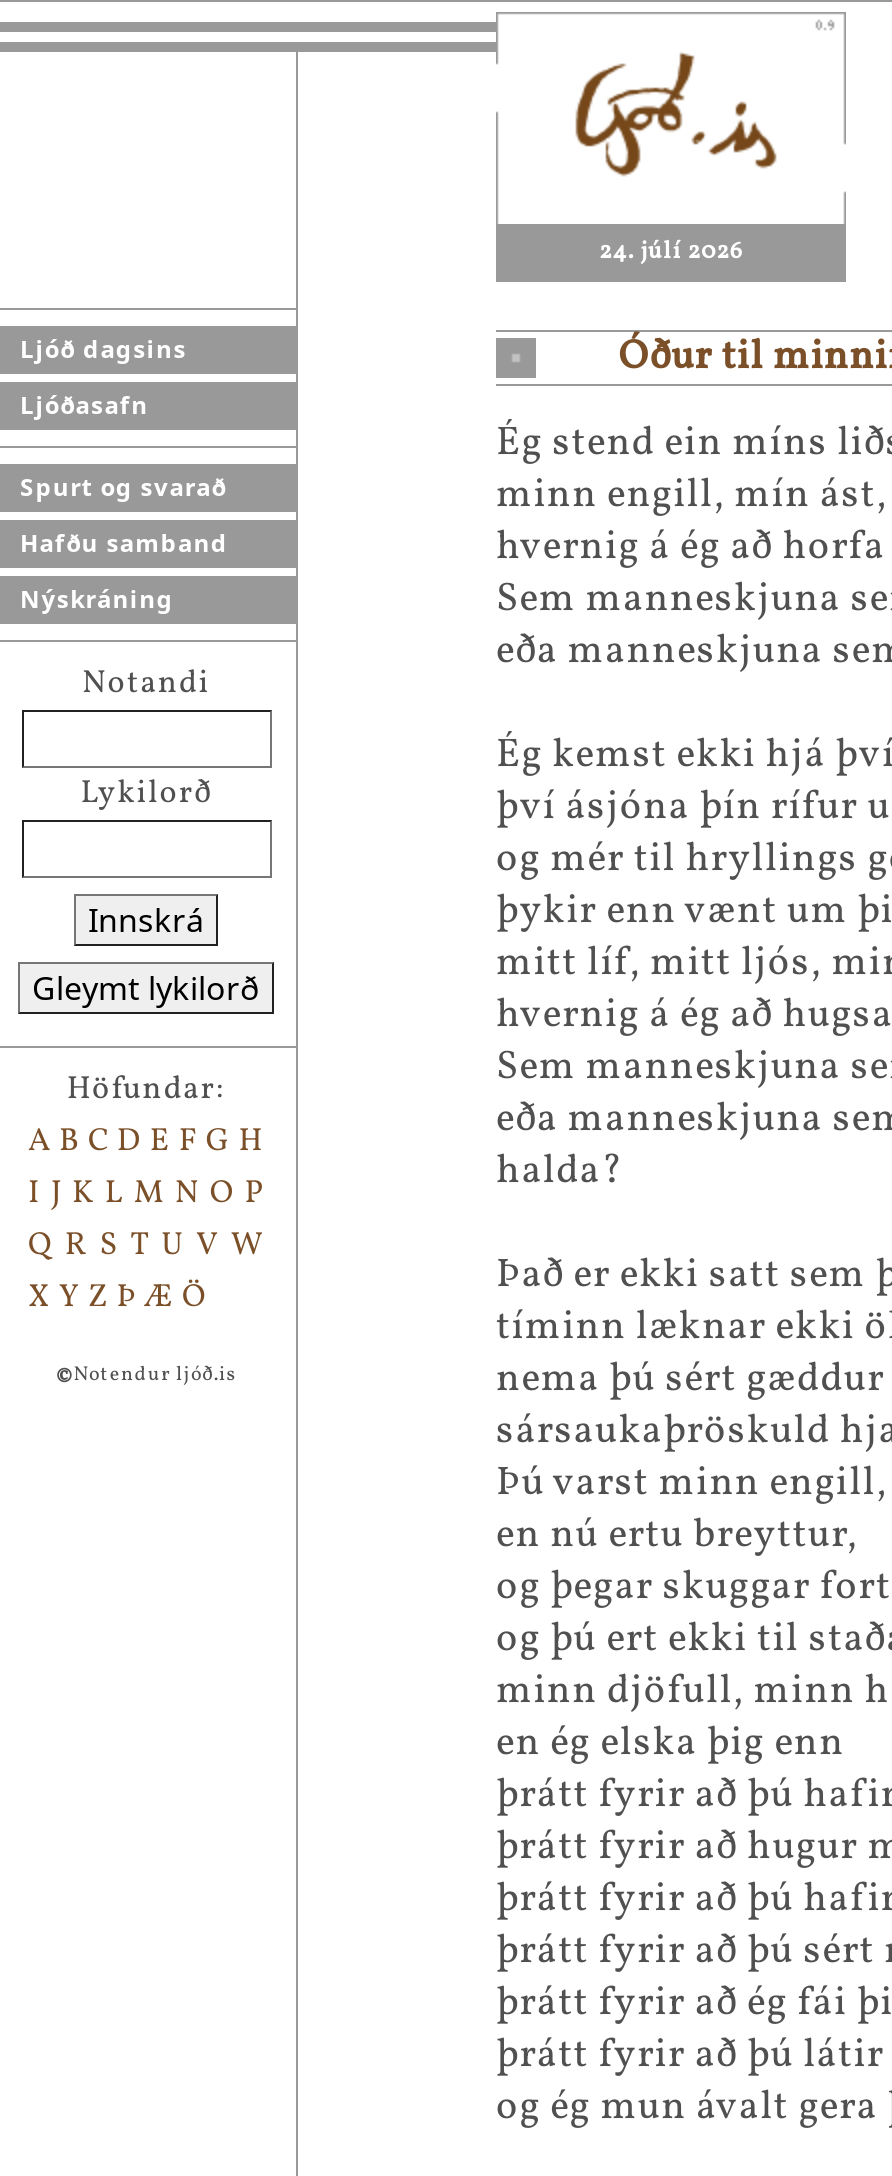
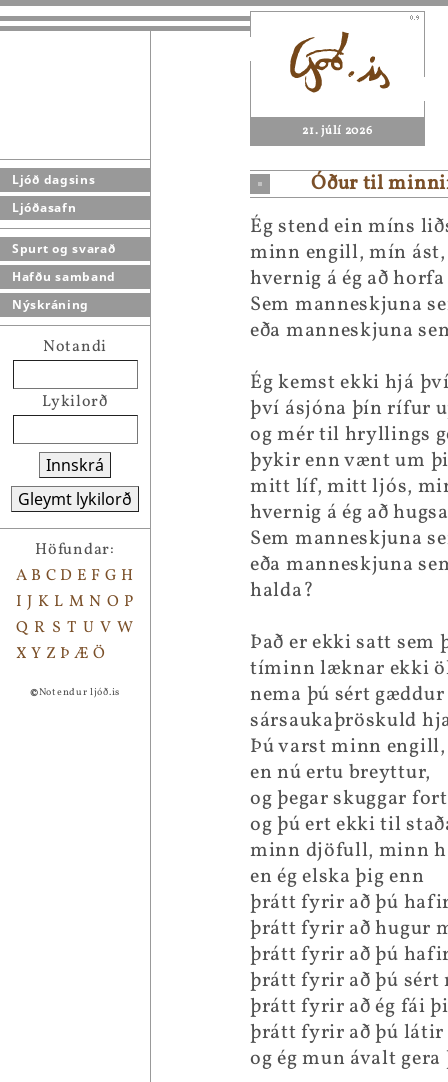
- 24. júlí 2026
+ 21. júlí 2026
